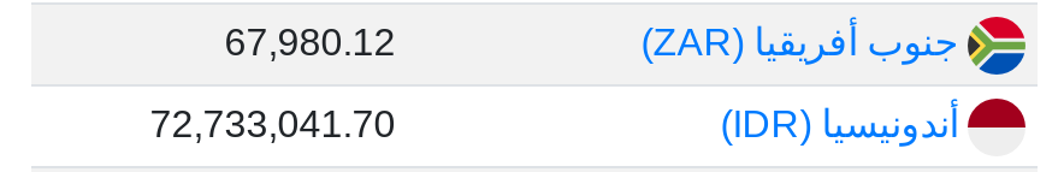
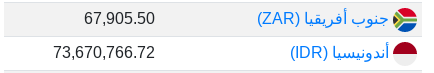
- 67,980.12
+ 67,905.50

- 72,733,041.70
+ 73,670,766.72
